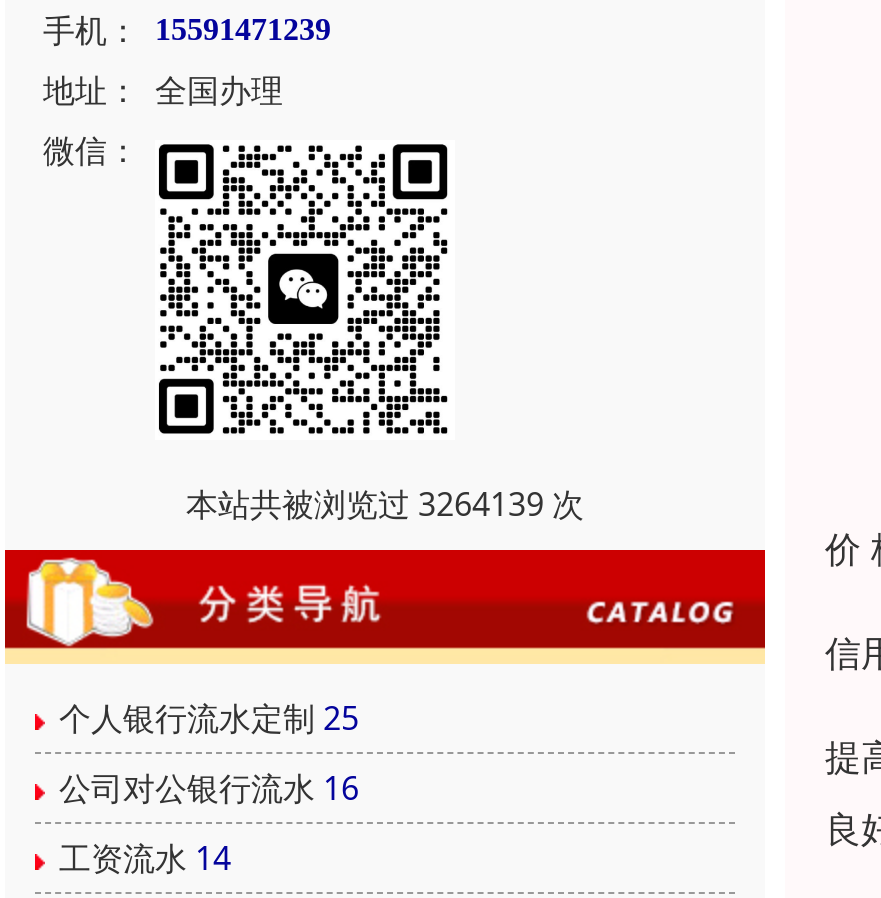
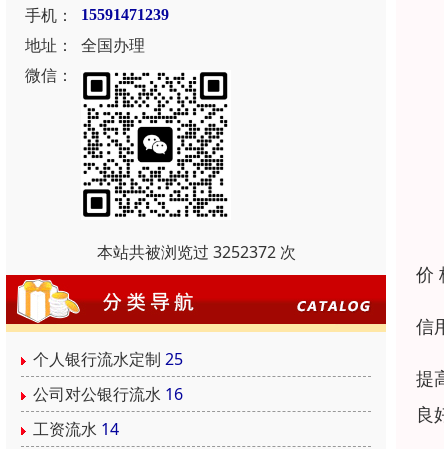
- 本站共被浏览过 3264139 次
+ 本站共被浏览过 3252372 次
